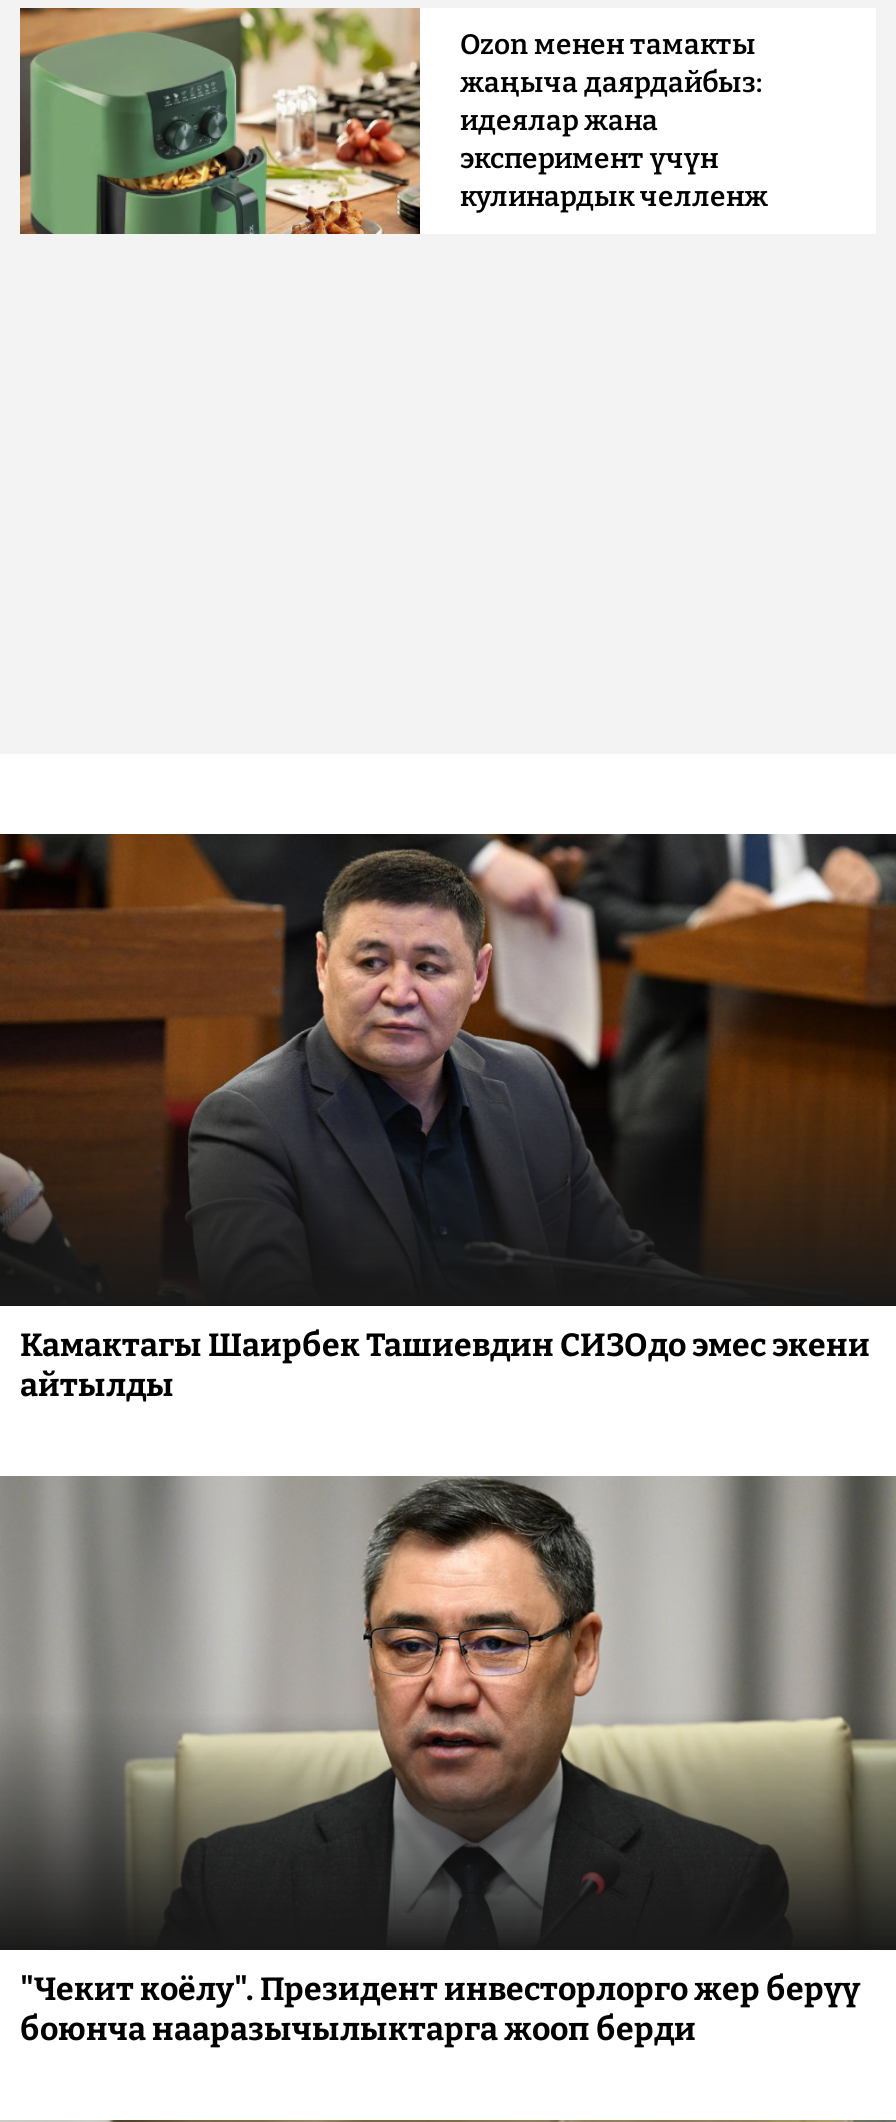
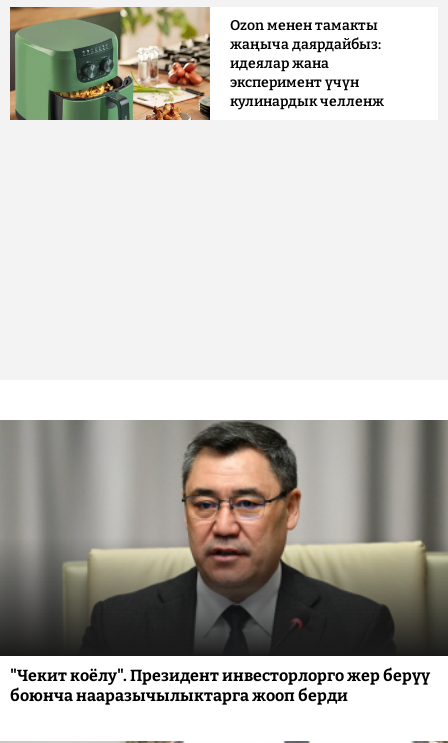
- [image]
- Камактагы Шаирбек Ташиевдин СИЗОдо эмес экени
- айтылды
